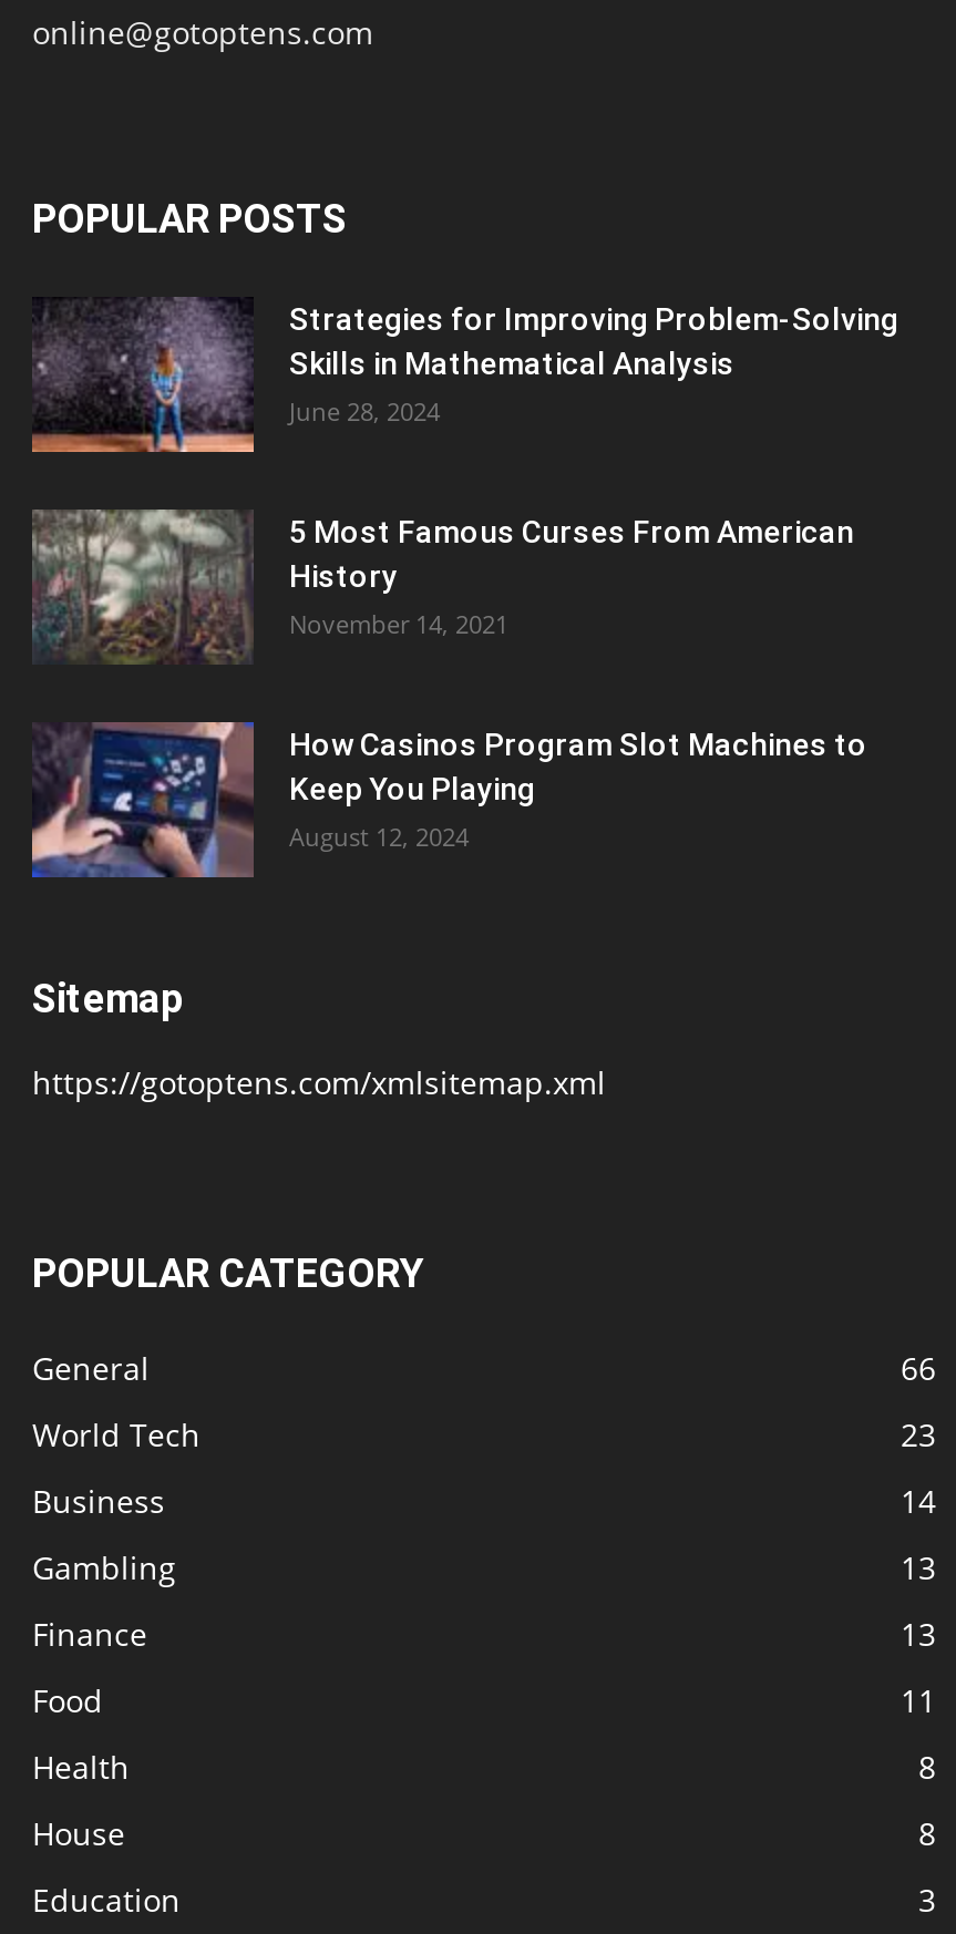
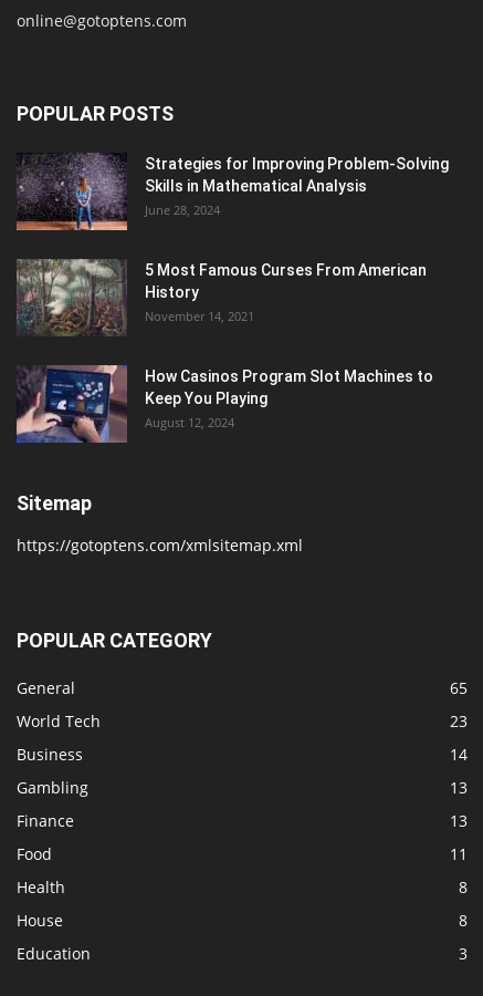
- 66
+ 65
